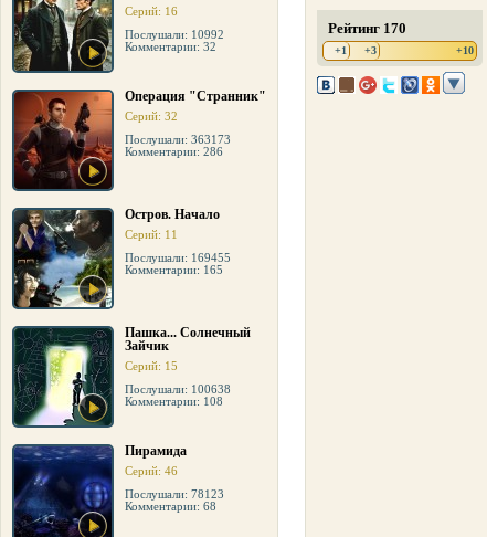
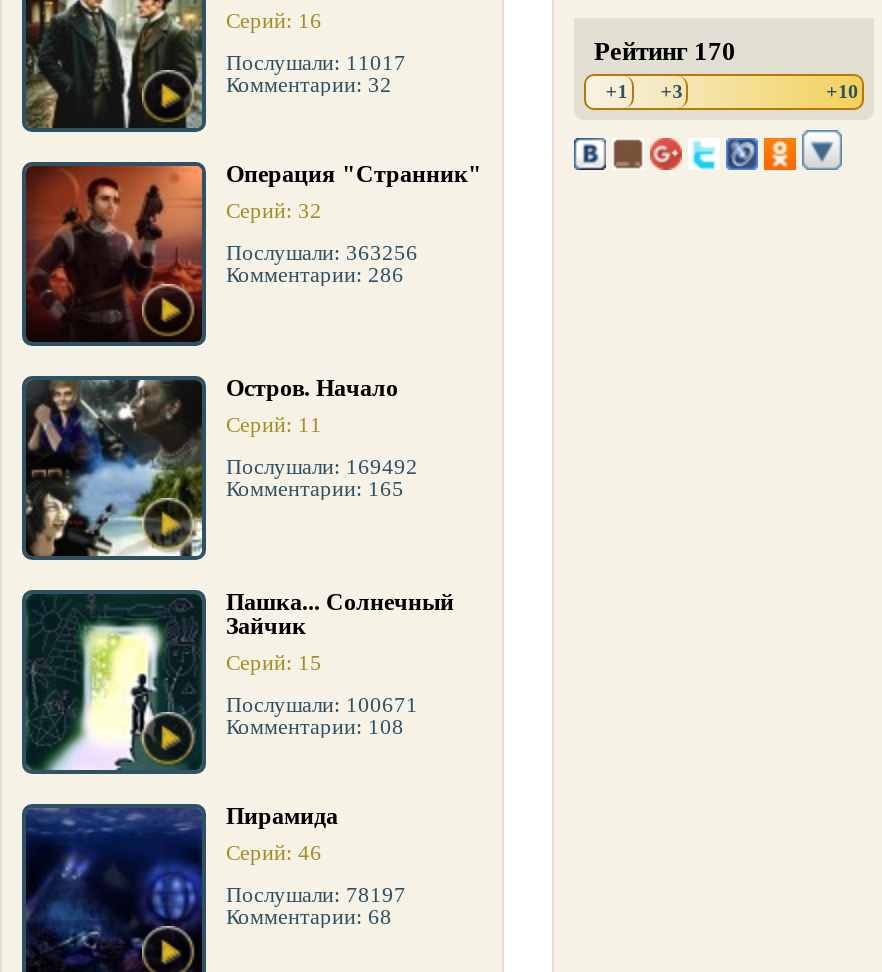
- Послушали: 10992
+ Послушали: 11017

- Послушали: 363173
+ Послушали: 363256

- Послушали: 169455
+ Послушали: 169492

- Послушали: 100638
+ Послушали: 100671

- Послушали: 78123
+ Послушали: 78197
